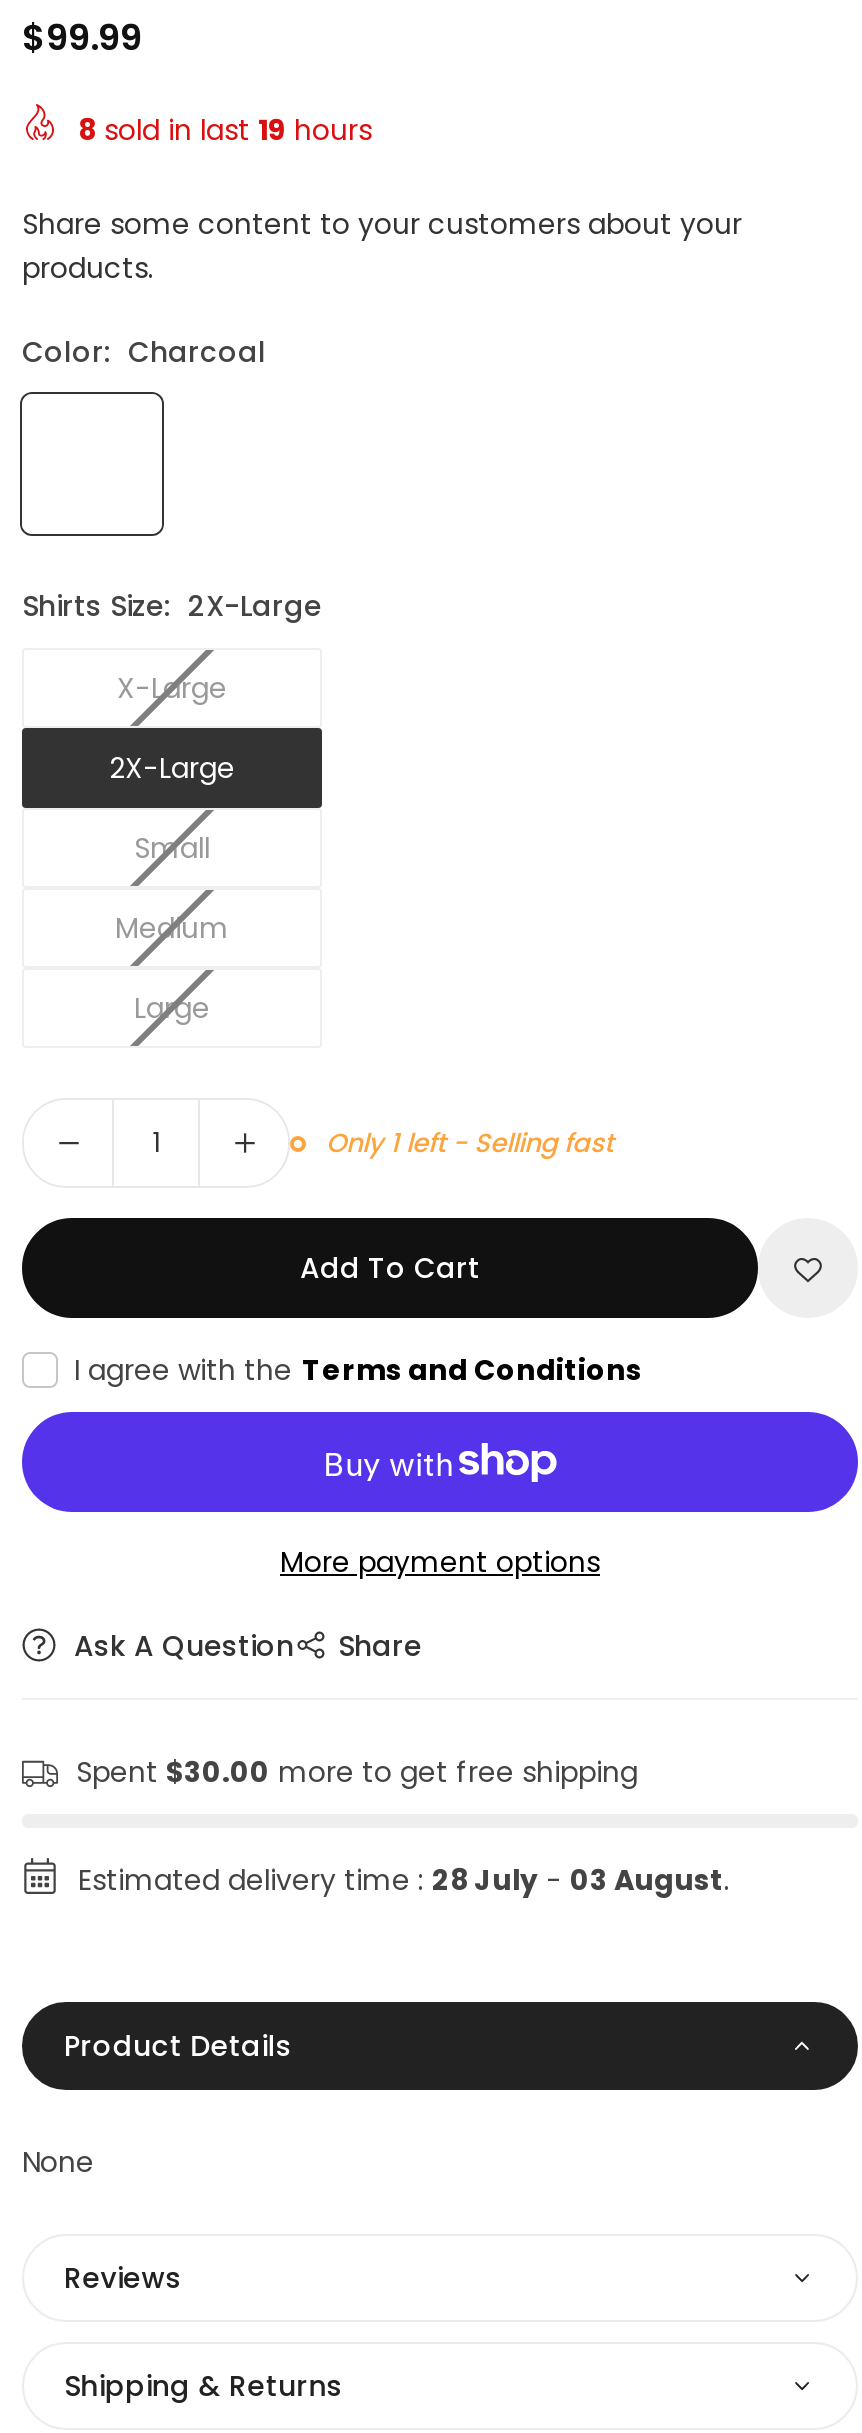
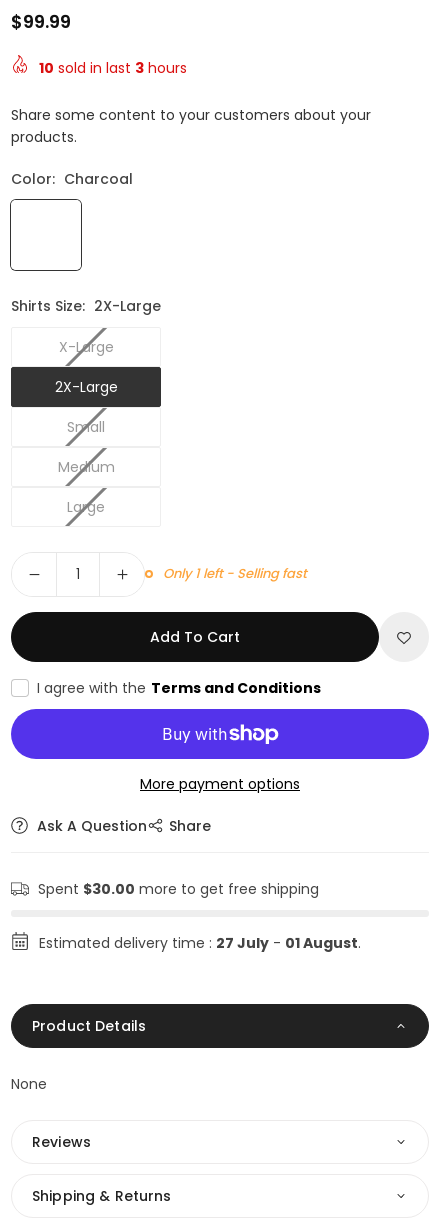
- 8 sold in last 19 hours
+ 10 sold in last 3 hours

- Estimated delivery time : 28 July - 03 August.
+ Estimated delivery time : 27 July - 01 August.
